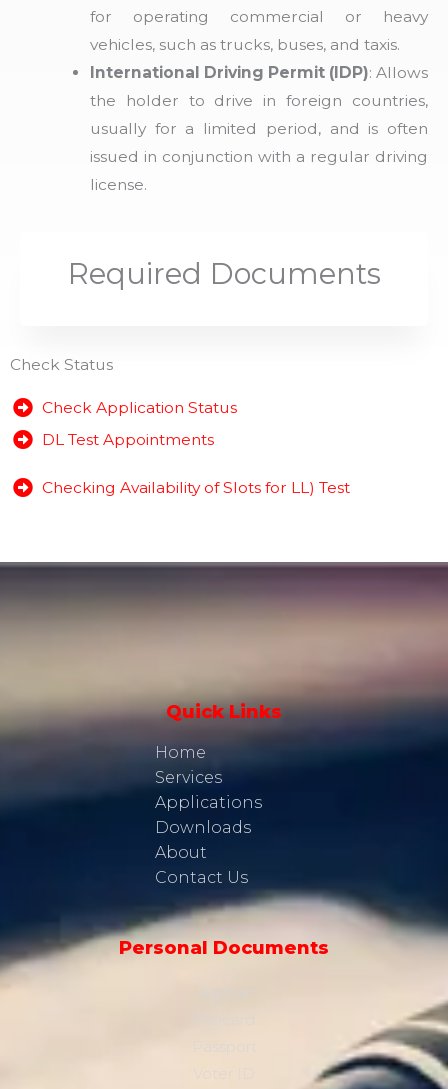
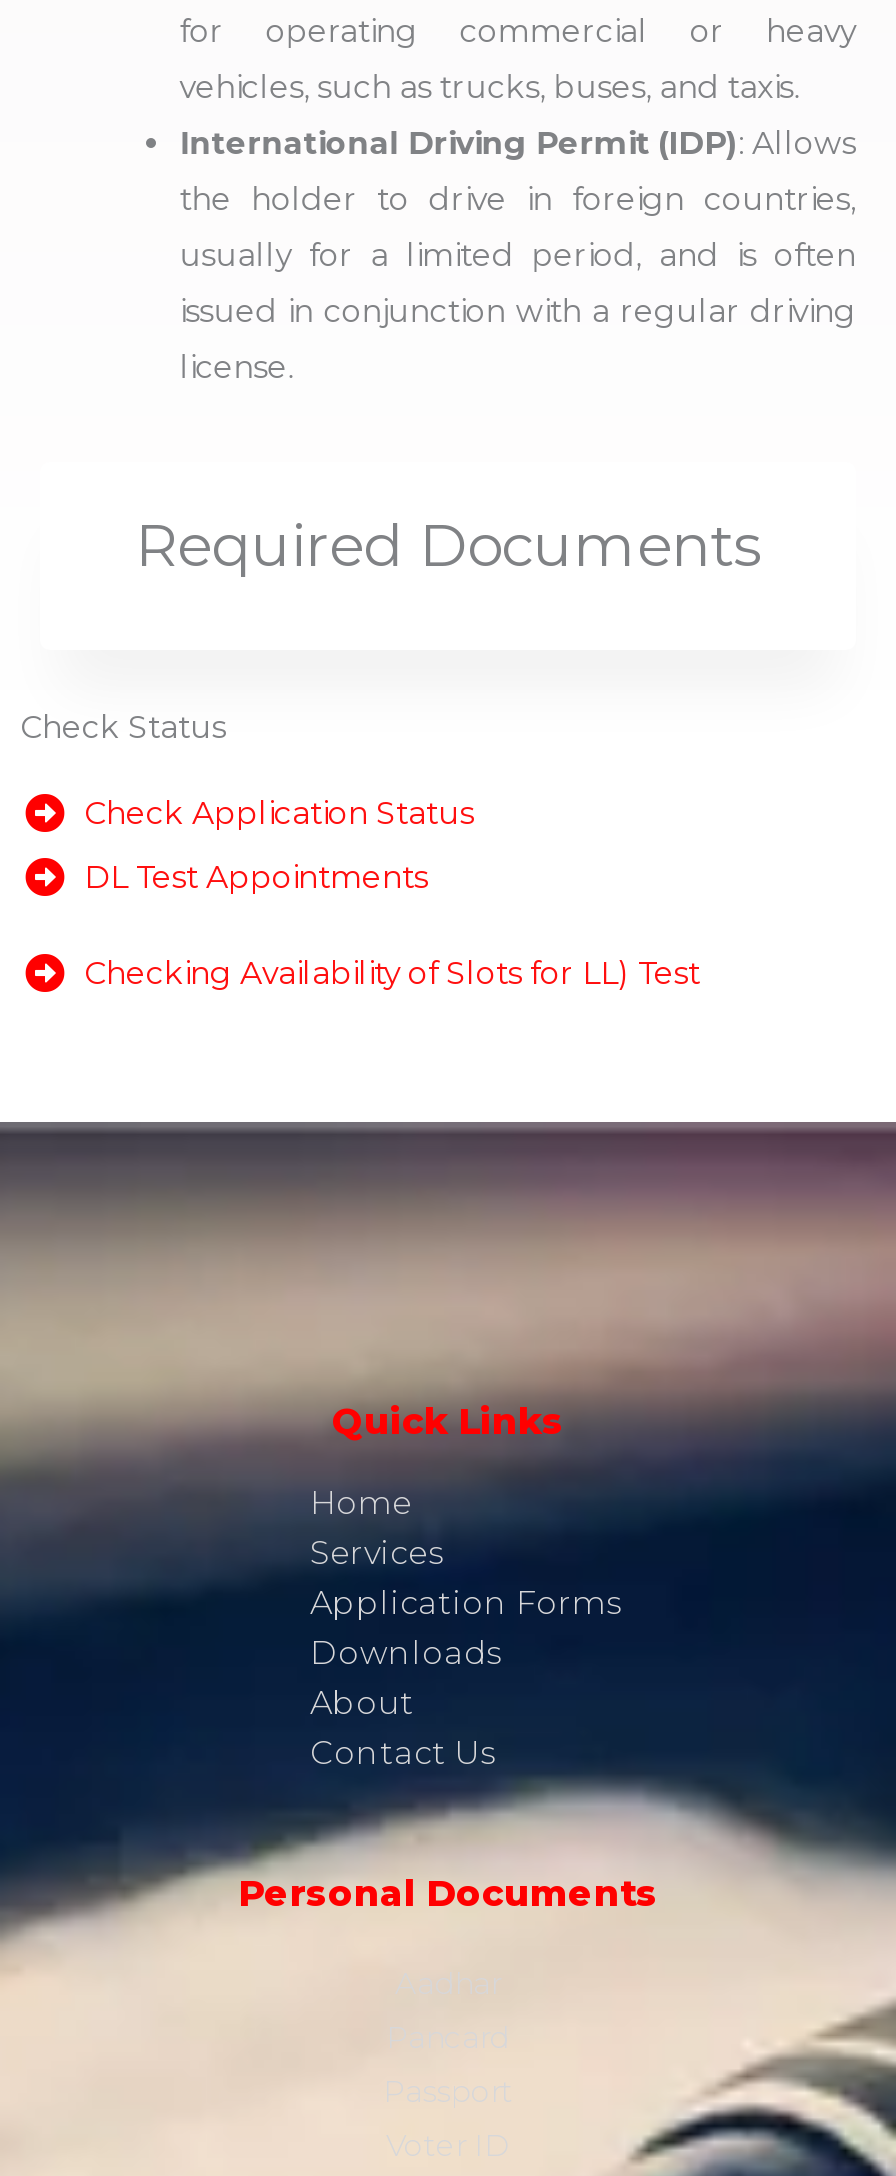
- Applications
+ Application Forms
